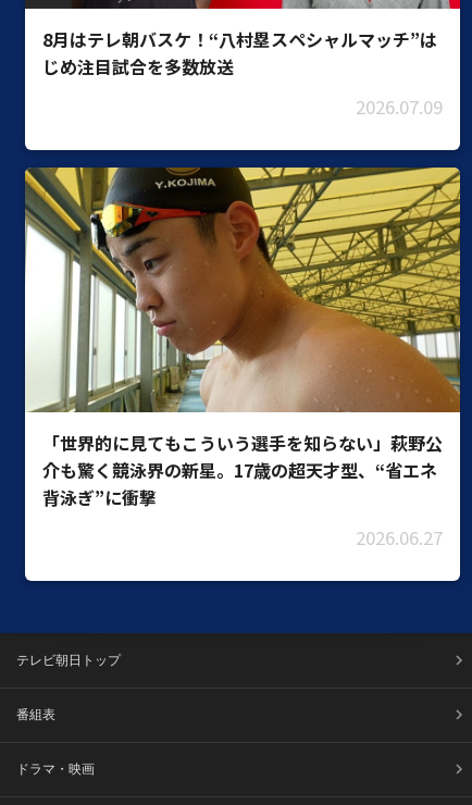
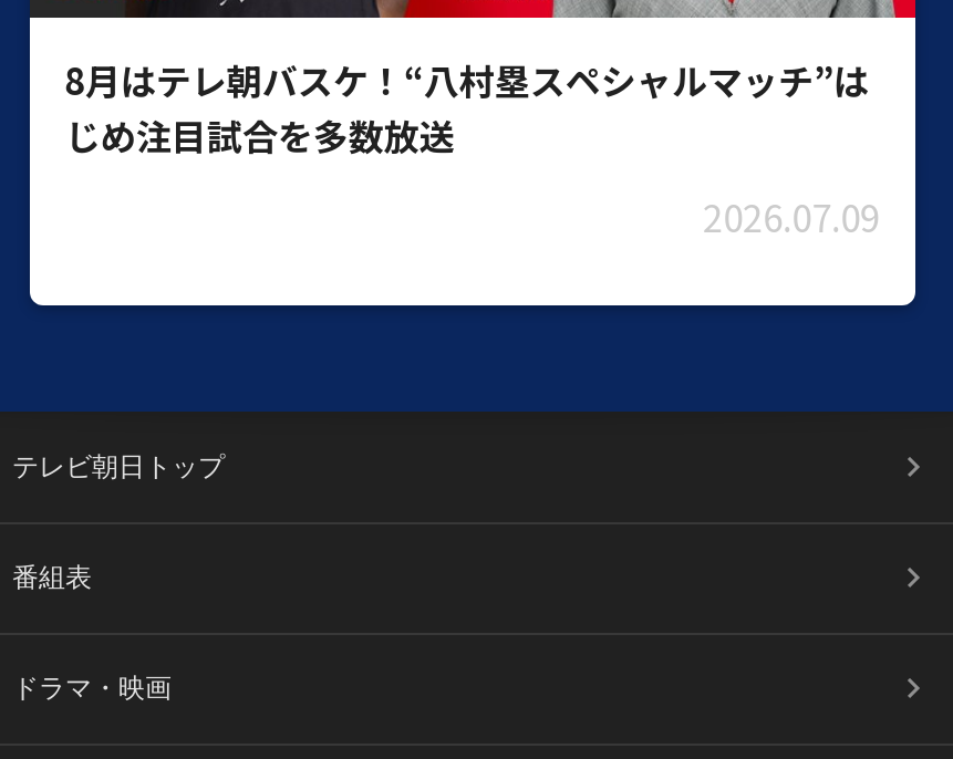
- [image]
- 「世界的に見てもこういう選手を知らない」萩野公
- 介も驚く競泳界の新星。17歳の超天才型、“省エネ
- 背泳ぎ”に衝撃
- 2026.06.27
